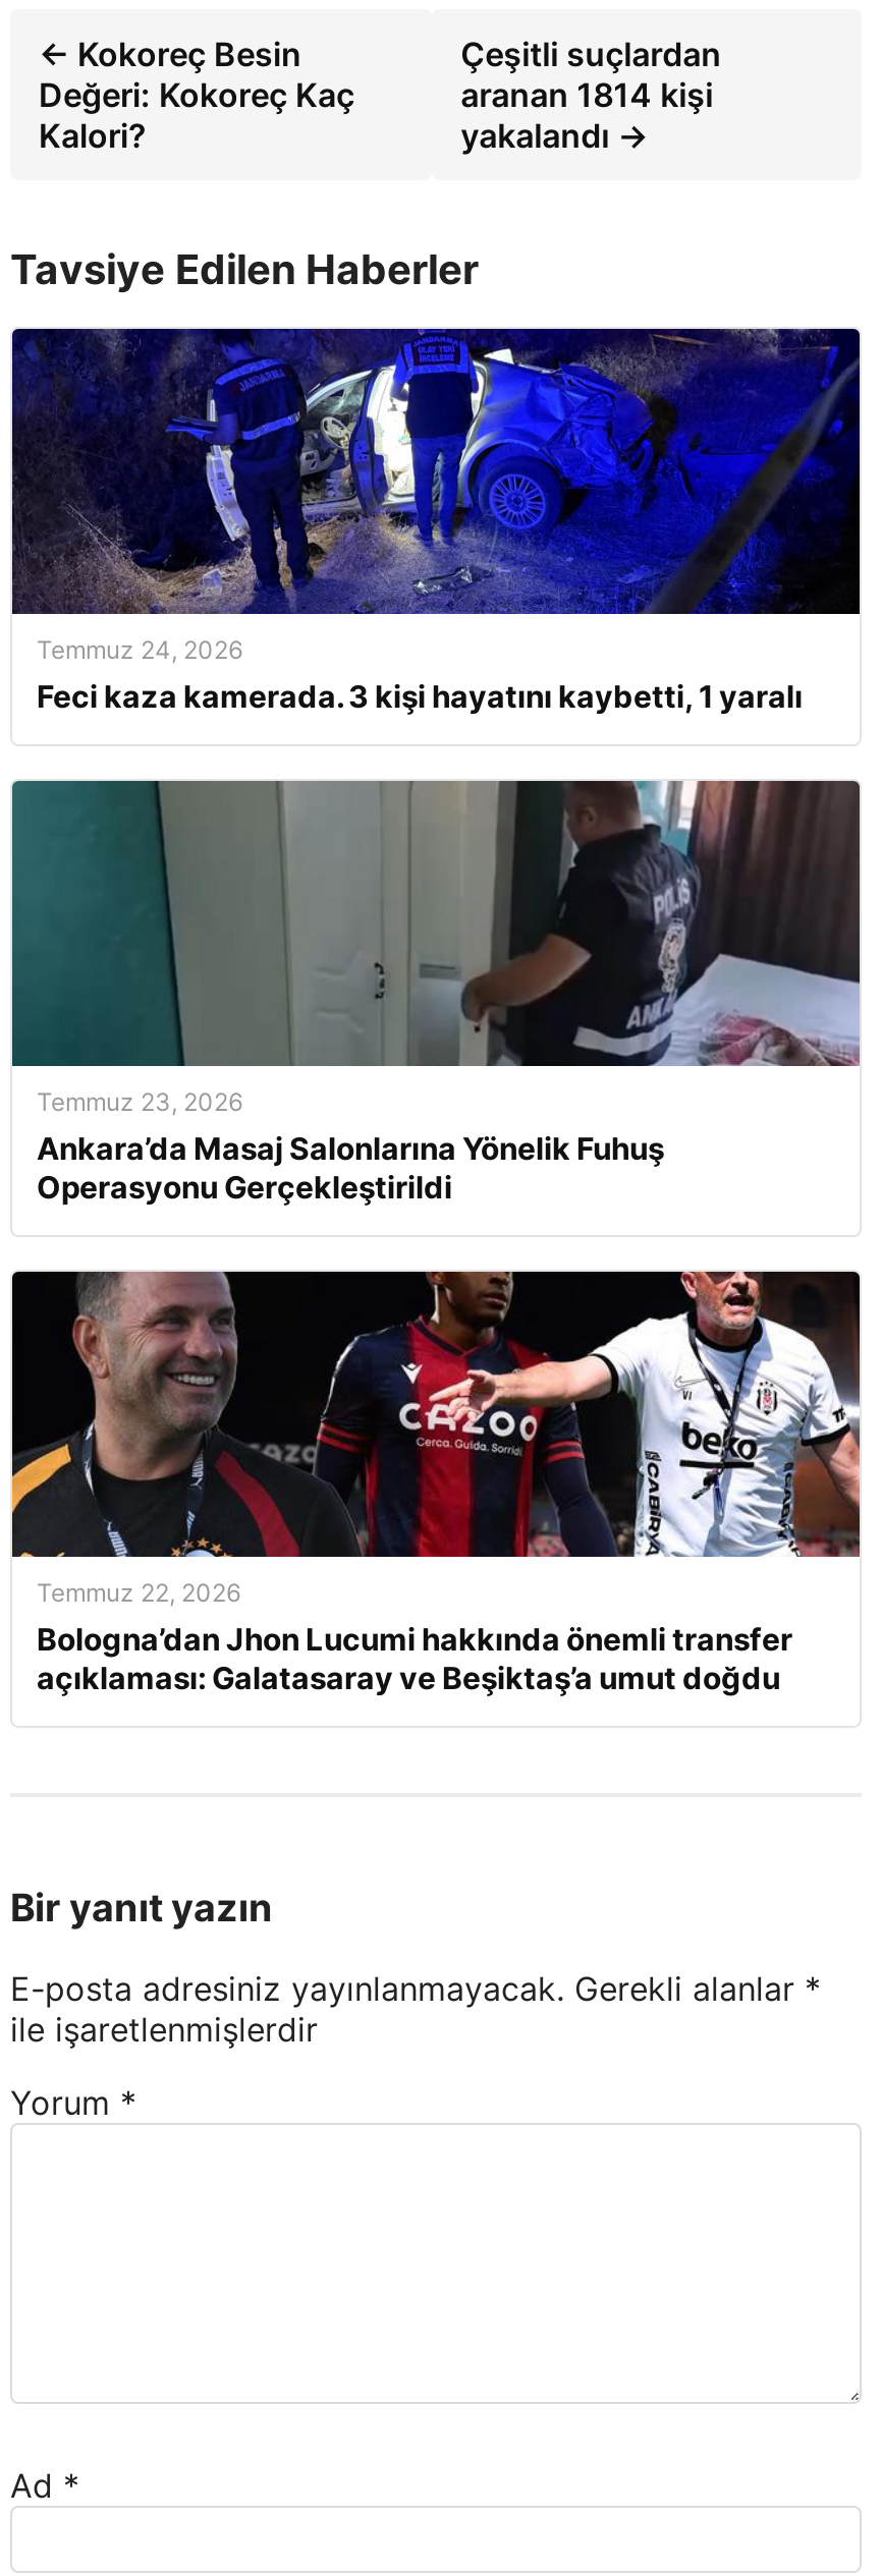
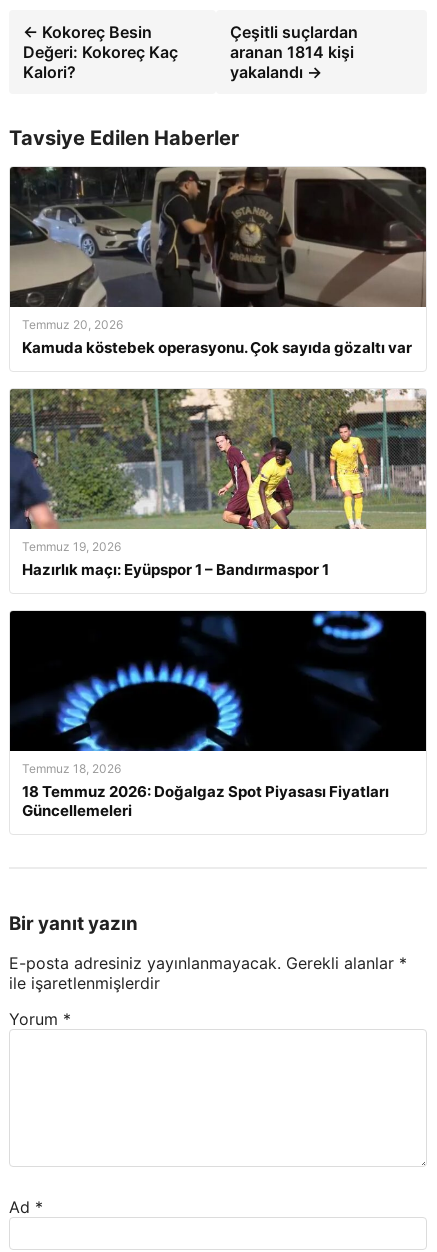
- [image]
- Temmuz 24, 2026
- Feci kaza kamerada. 3 kişi hayatını kaybetti, 1 yaralı
+ [image]
+ Temmuz 20, 2026
+ Kamuda köstebek operasyonu. Çok sayıda gözaltı var

- [image]
- Temmuz 23, 2026
- Ankara’da Masaj Salonlarına Yönelik Fuhuş
- Operasyonu Gerçekleştirildi
+ [image]
+ Temmuz 19, 2026
+ Hazırlık maçı: Eyüpspor 1 – Bandırmaspor 1

- [image]
- Temmuz 22, 2026
- Bologna’dan Jhon Lucumi hakkında önemli transfer
- açıklaması: Galatasaray ve Beşiktaş’a umut doğdu
+ [image]
+ Temmuz 18, 2026
+ 18 Temmuz 2026: Doğalgaz Spot Piyasası Fiyatları
+ Güncellemeleri
